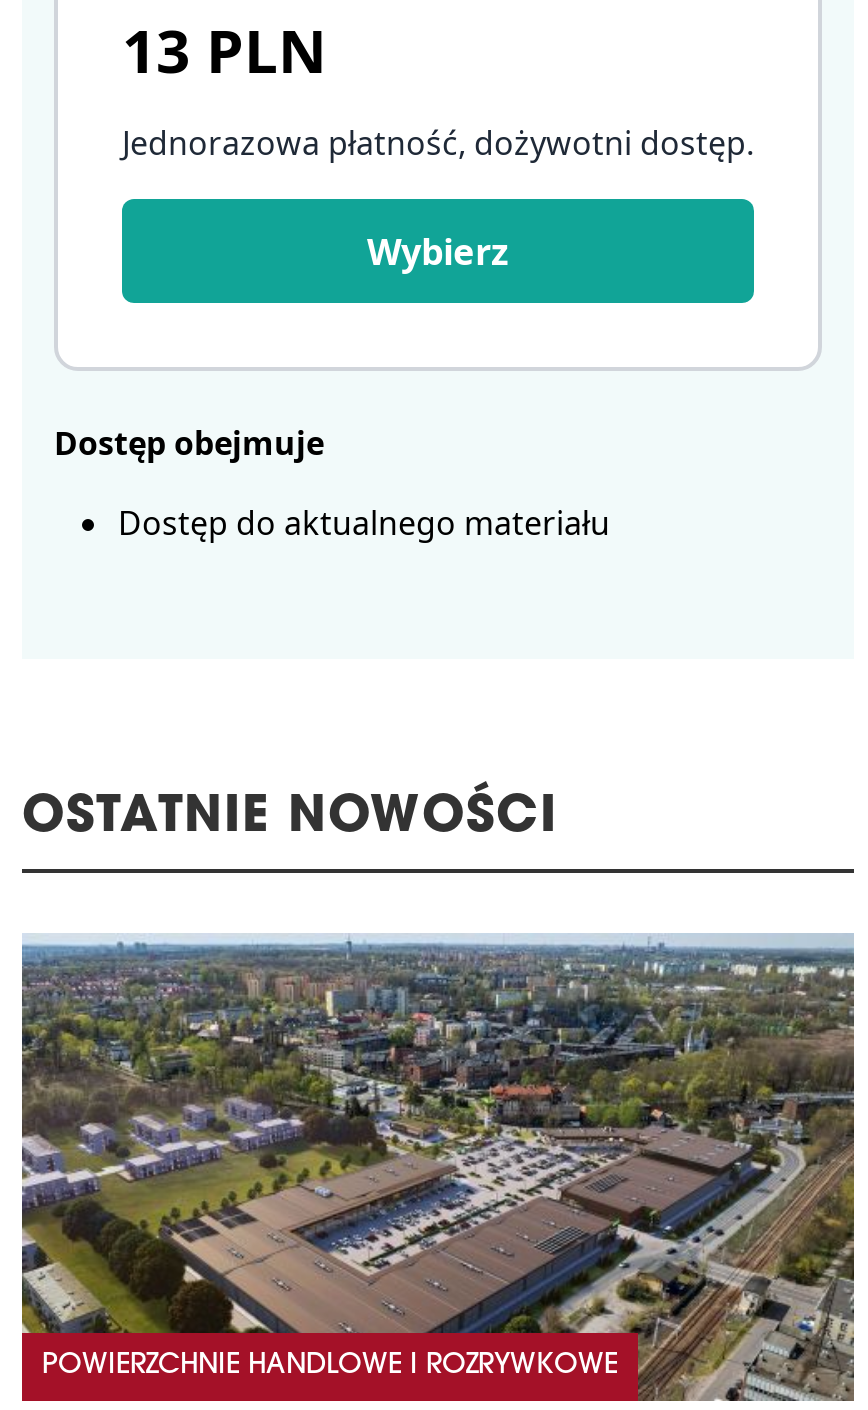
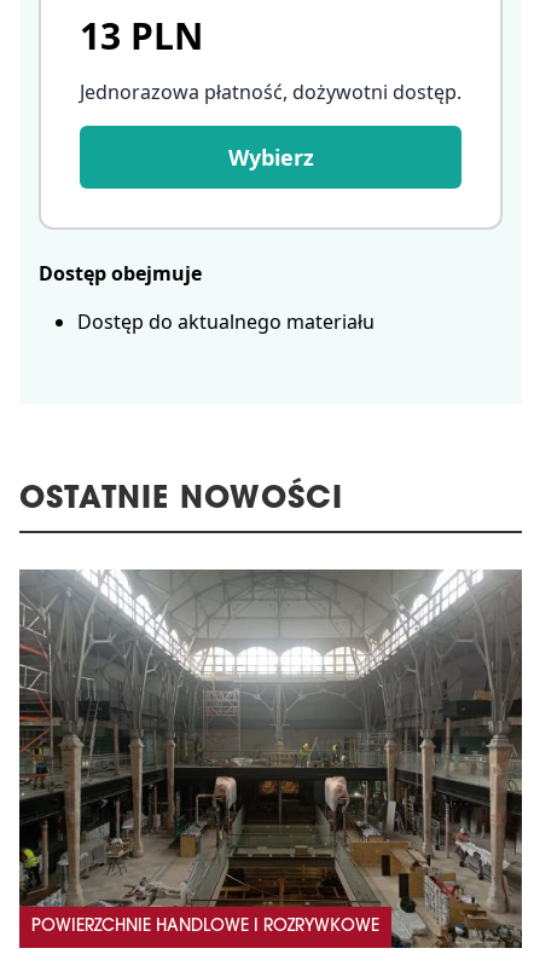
- [image]
+ [image]
